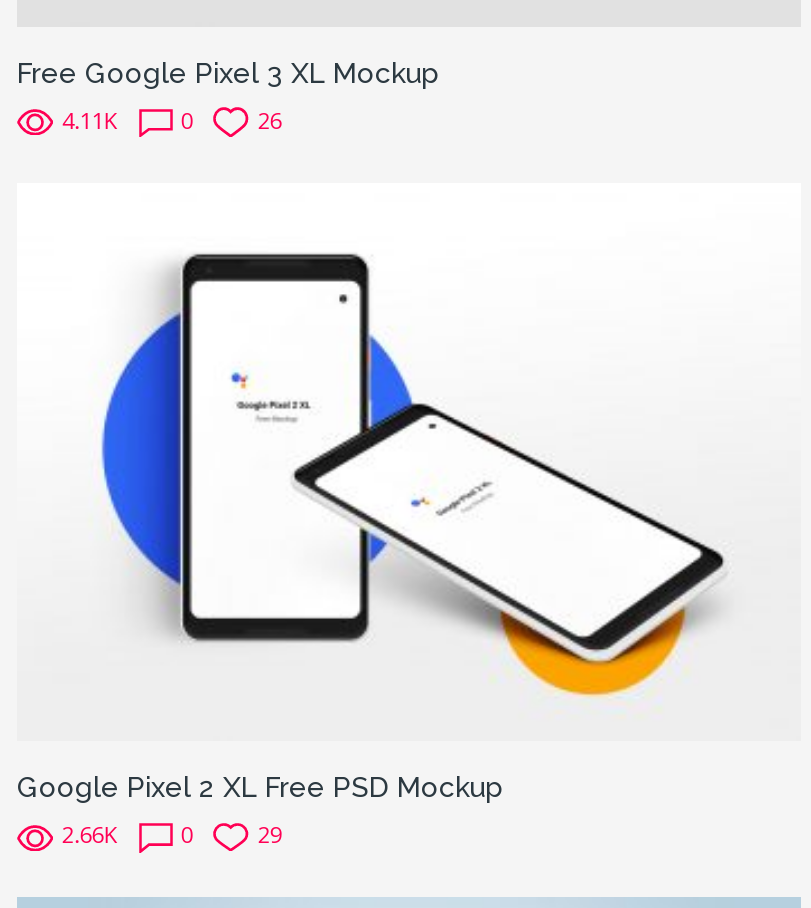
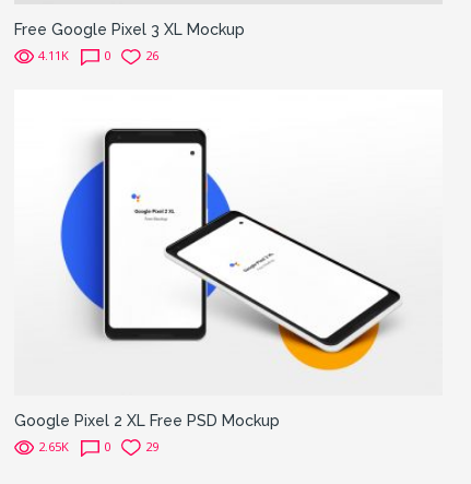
- 2.66K
+ 2.65K
